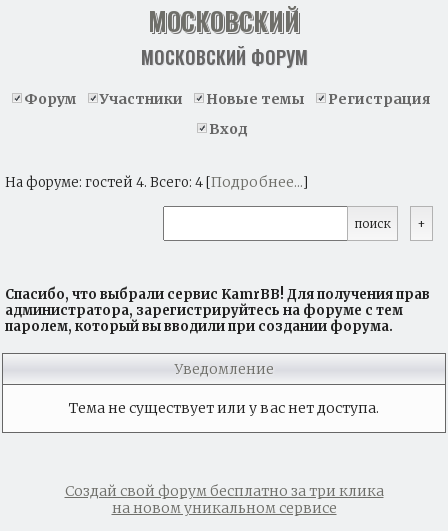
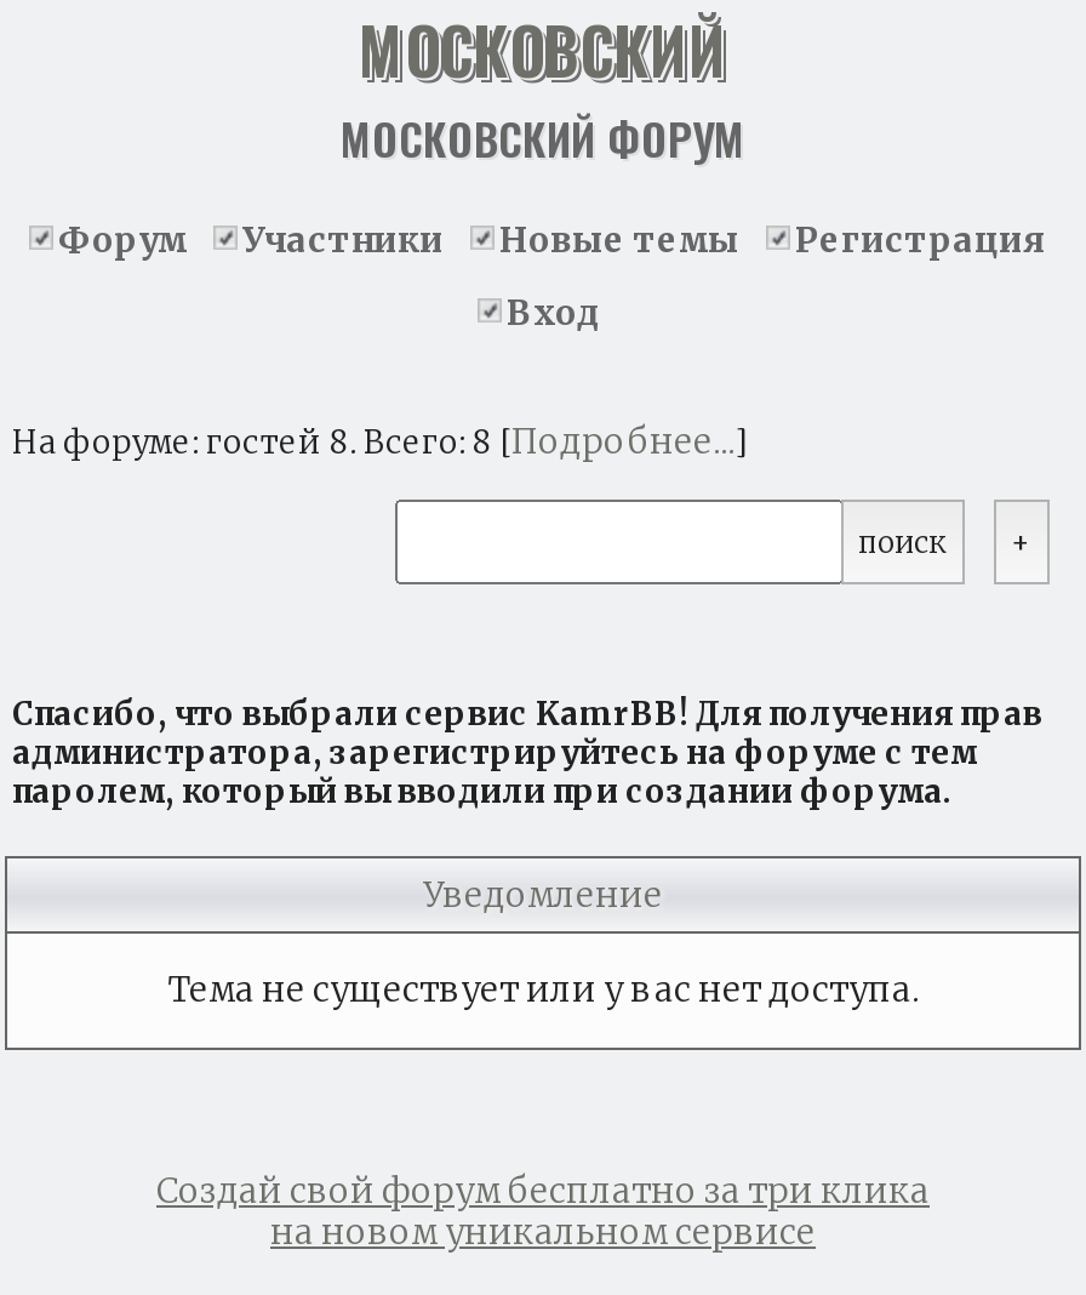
- На форуме: гостей 4. Всего: 4 [Подробнее...]
+ На форуме: гостей 8. Всего: 8 [Подробнее...]
